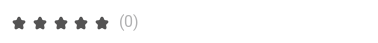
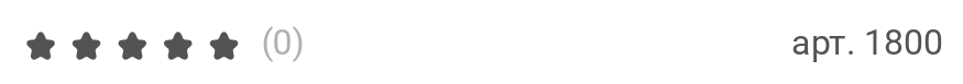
+ арт. 1800
